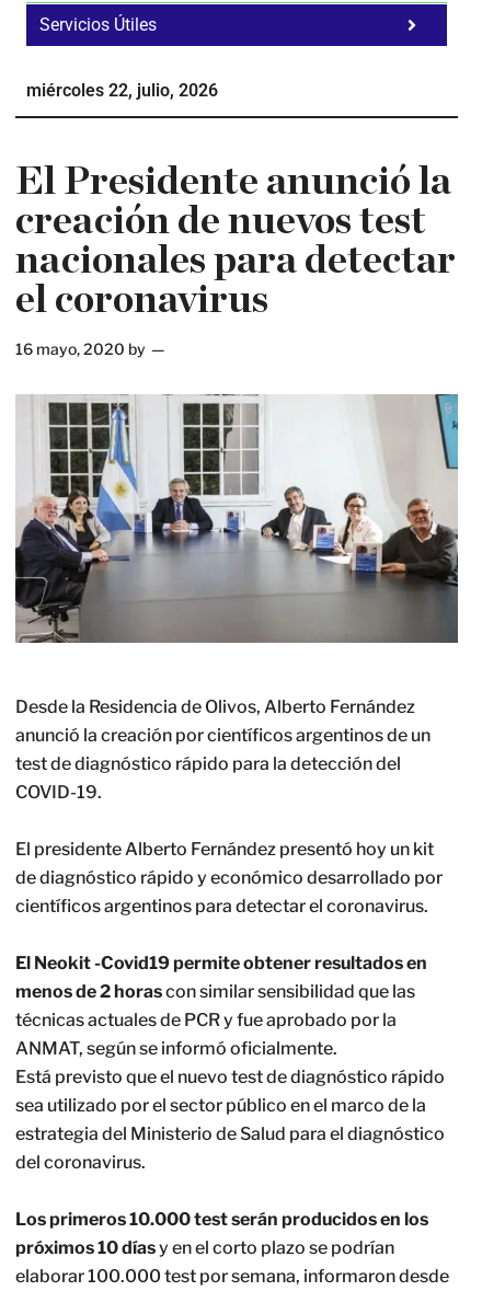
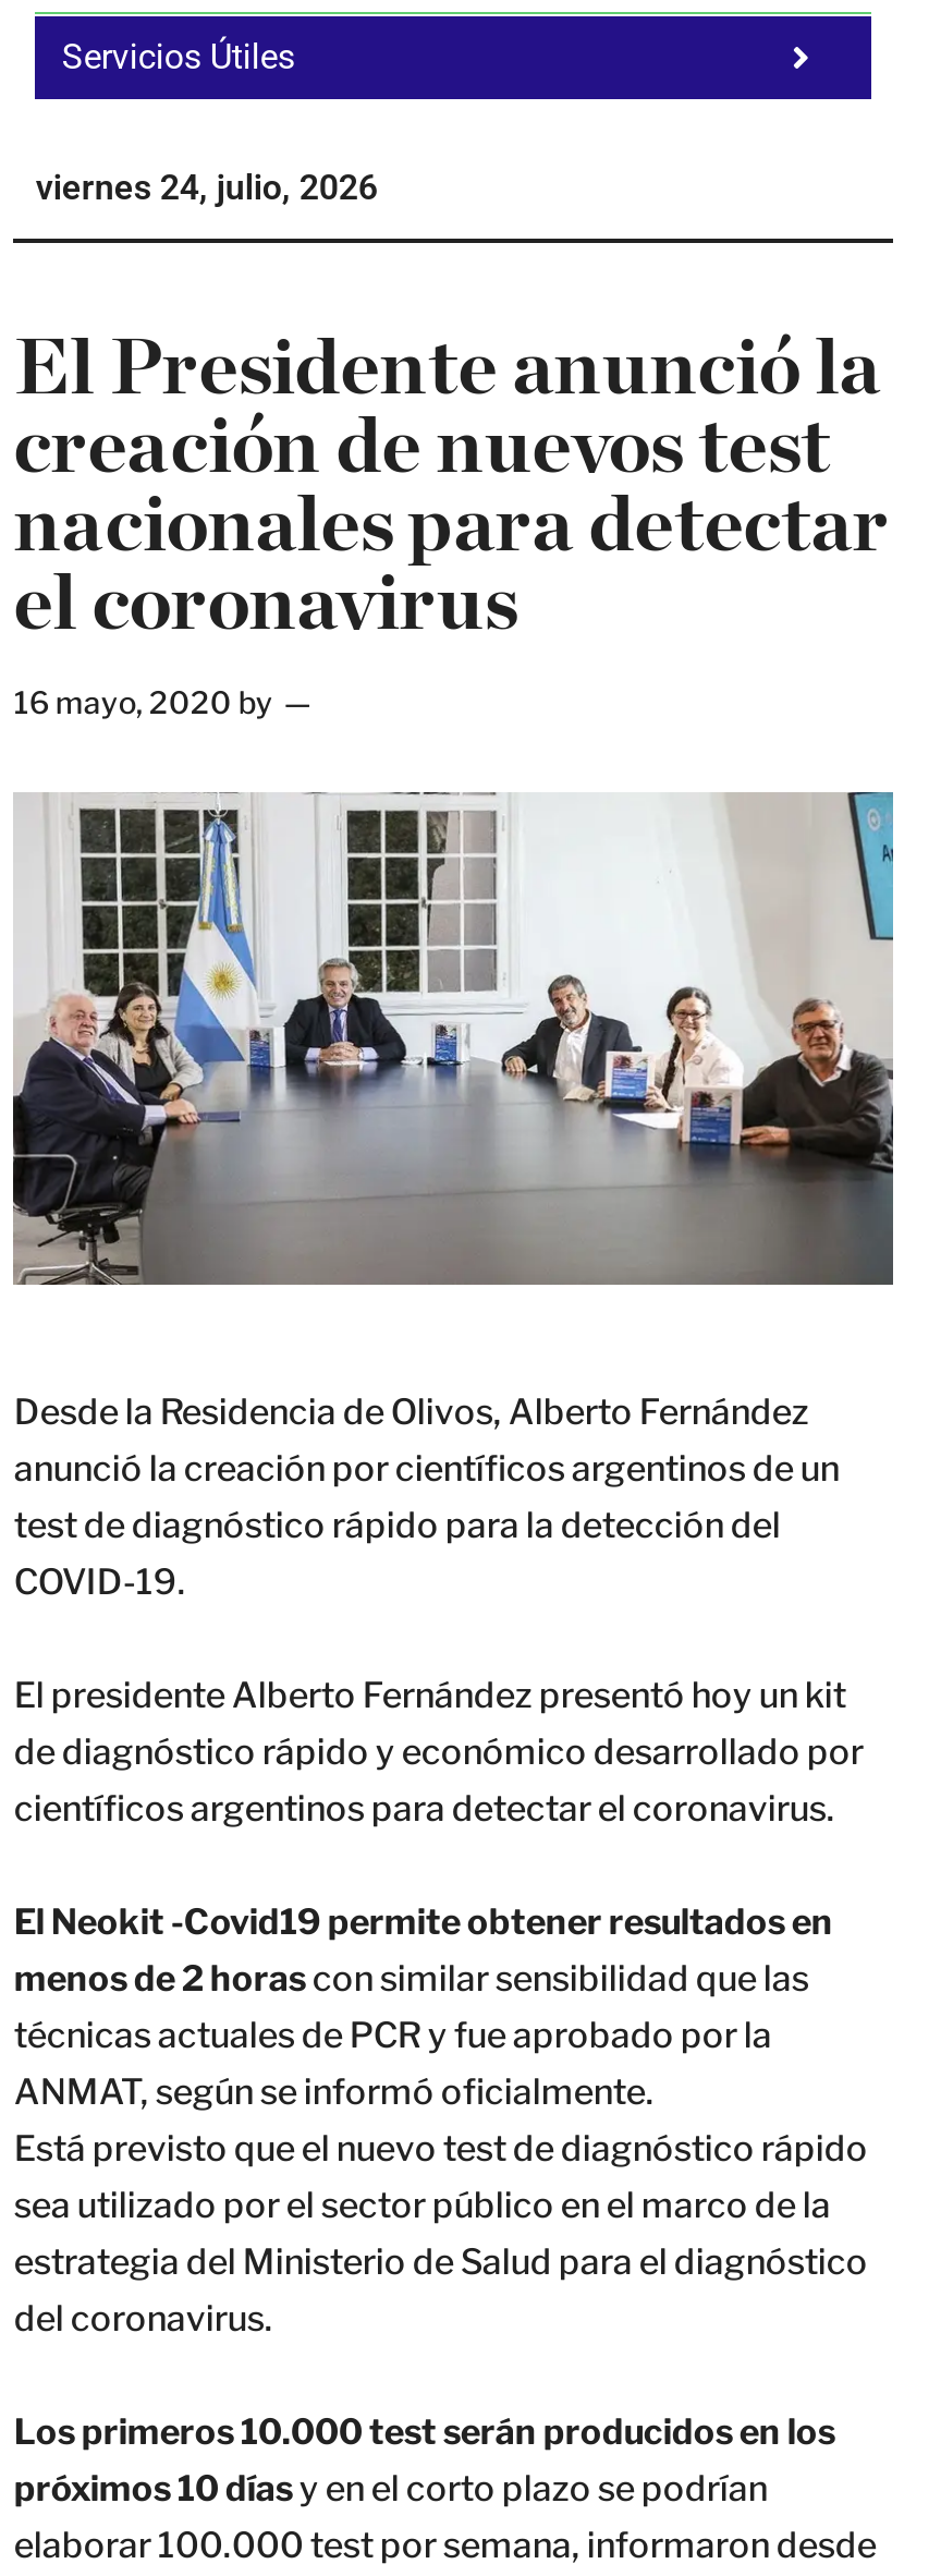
- miércoles 22, julio, 2026
+ viernes 24, julio, 2026
